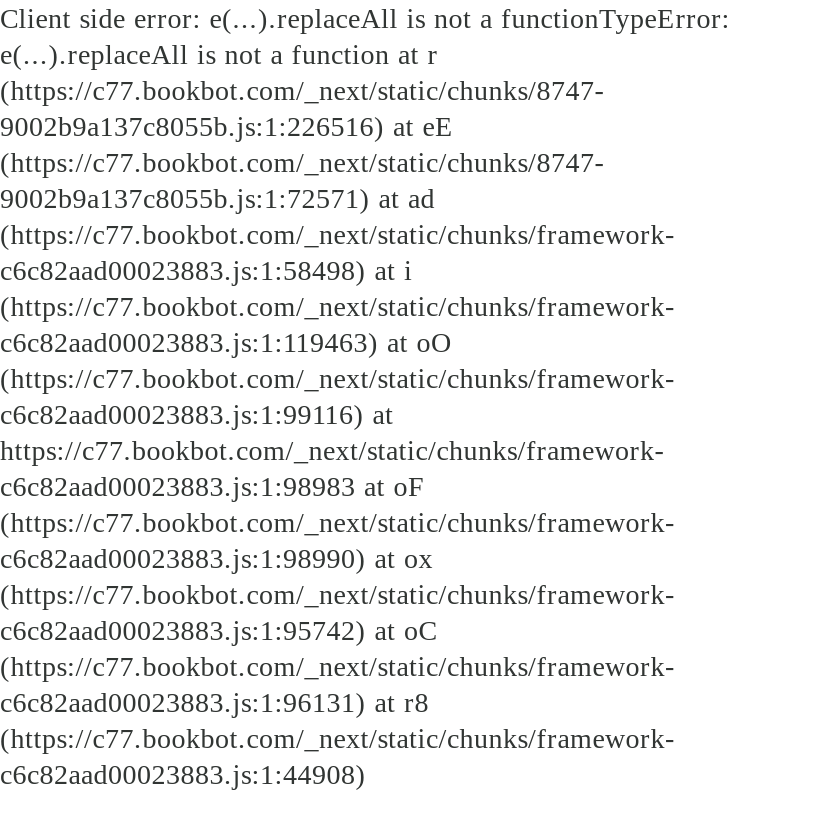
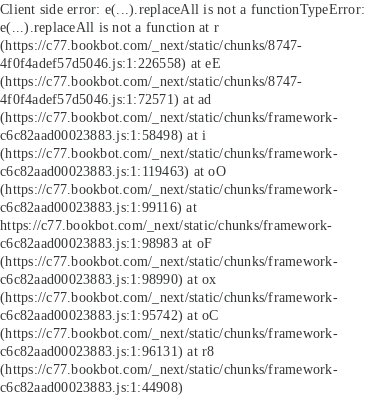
- 9002b9a137c8055b.js:1:226516) at eE
+ 4f0f4adef57d5046.js:1:226558) at eE

- 9002b9a137c8055b.js:1:72571) at ad
+ 4f0f4adef57d5046.js:1:72571) at ad
